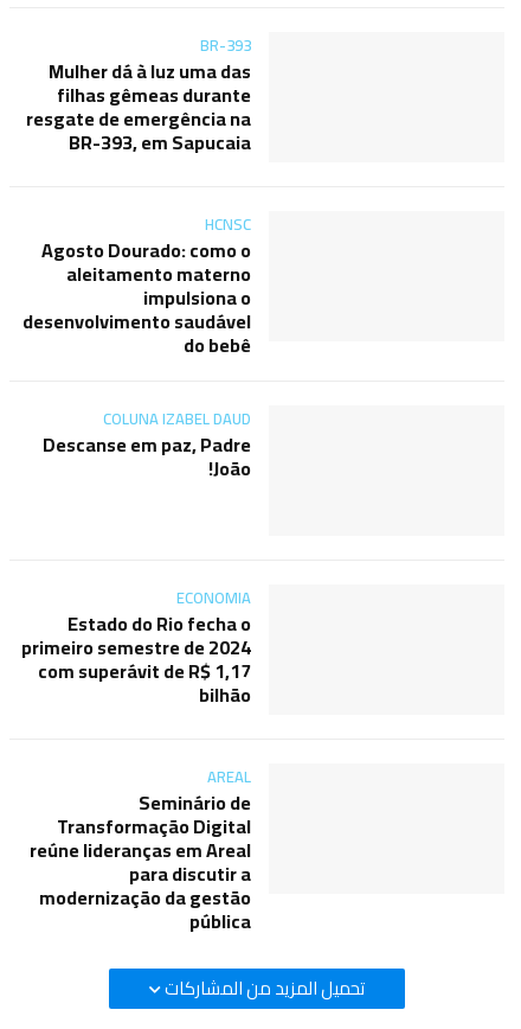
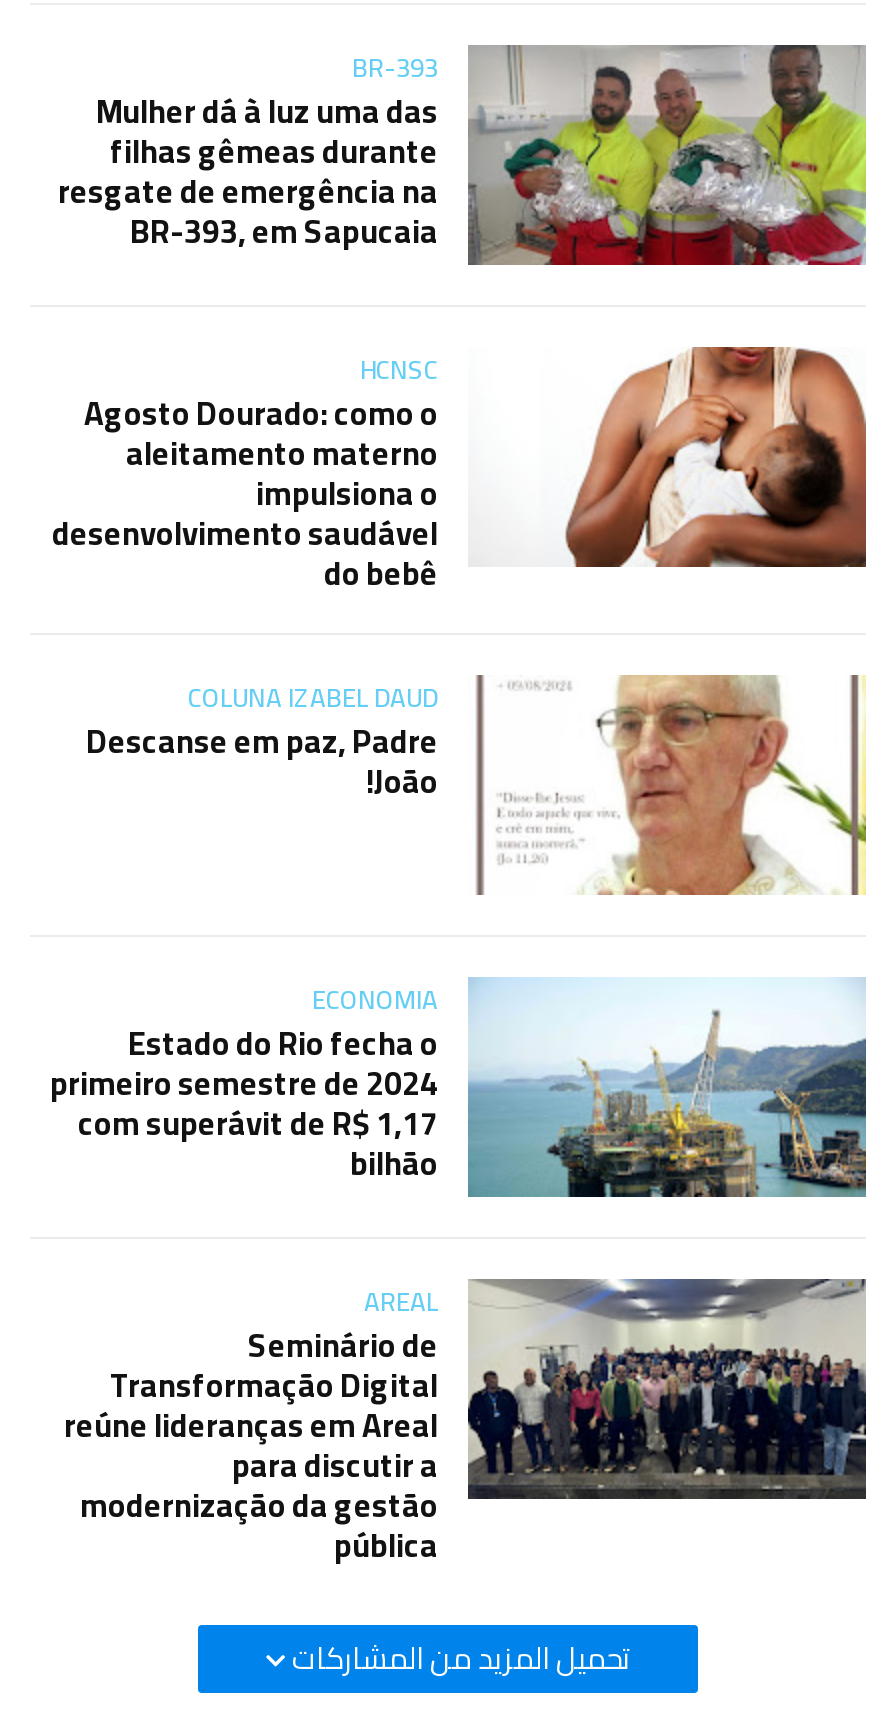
+ [image]

+ [image]

+ [image]

+ [image]

+ [image]
